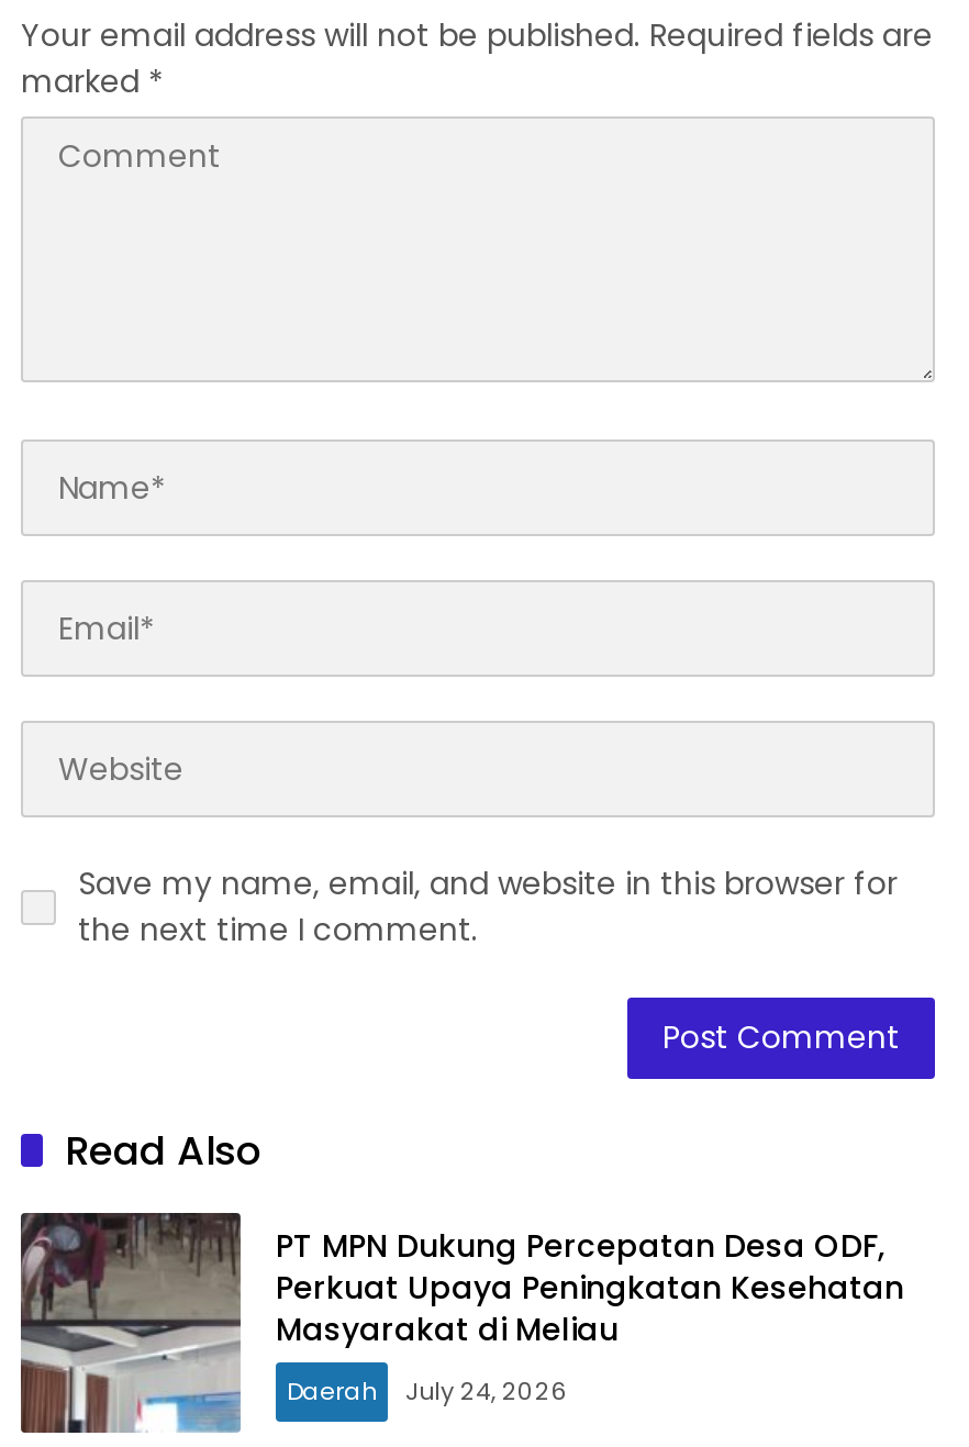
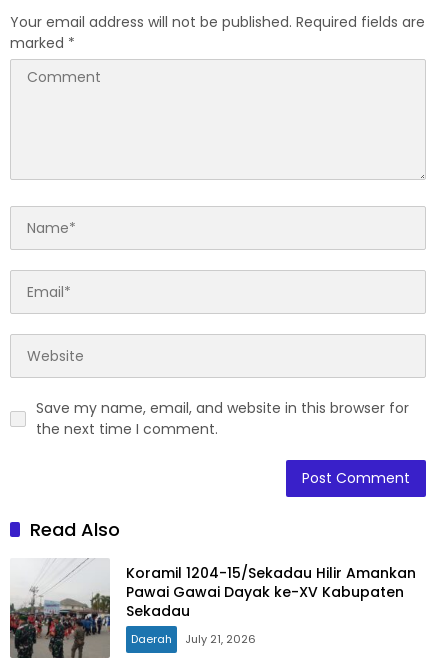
- [image]
- PT MPN Dukung Percepatan Desa ODF,
- Perkuat Upaya Peningkatan Kesehatan
- Masyarakat di Meliau
+ [image]
+ Koramil 1204-15/Sekadau Hilir Amankan
+ Pawai Gawai Dayak ke-XV Kabupaten
+ Sekadau

- Daerah July 24, 2026
+ Daerah July 21, 2026
